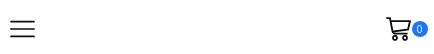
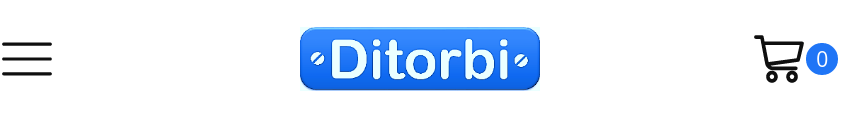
+ [image]
